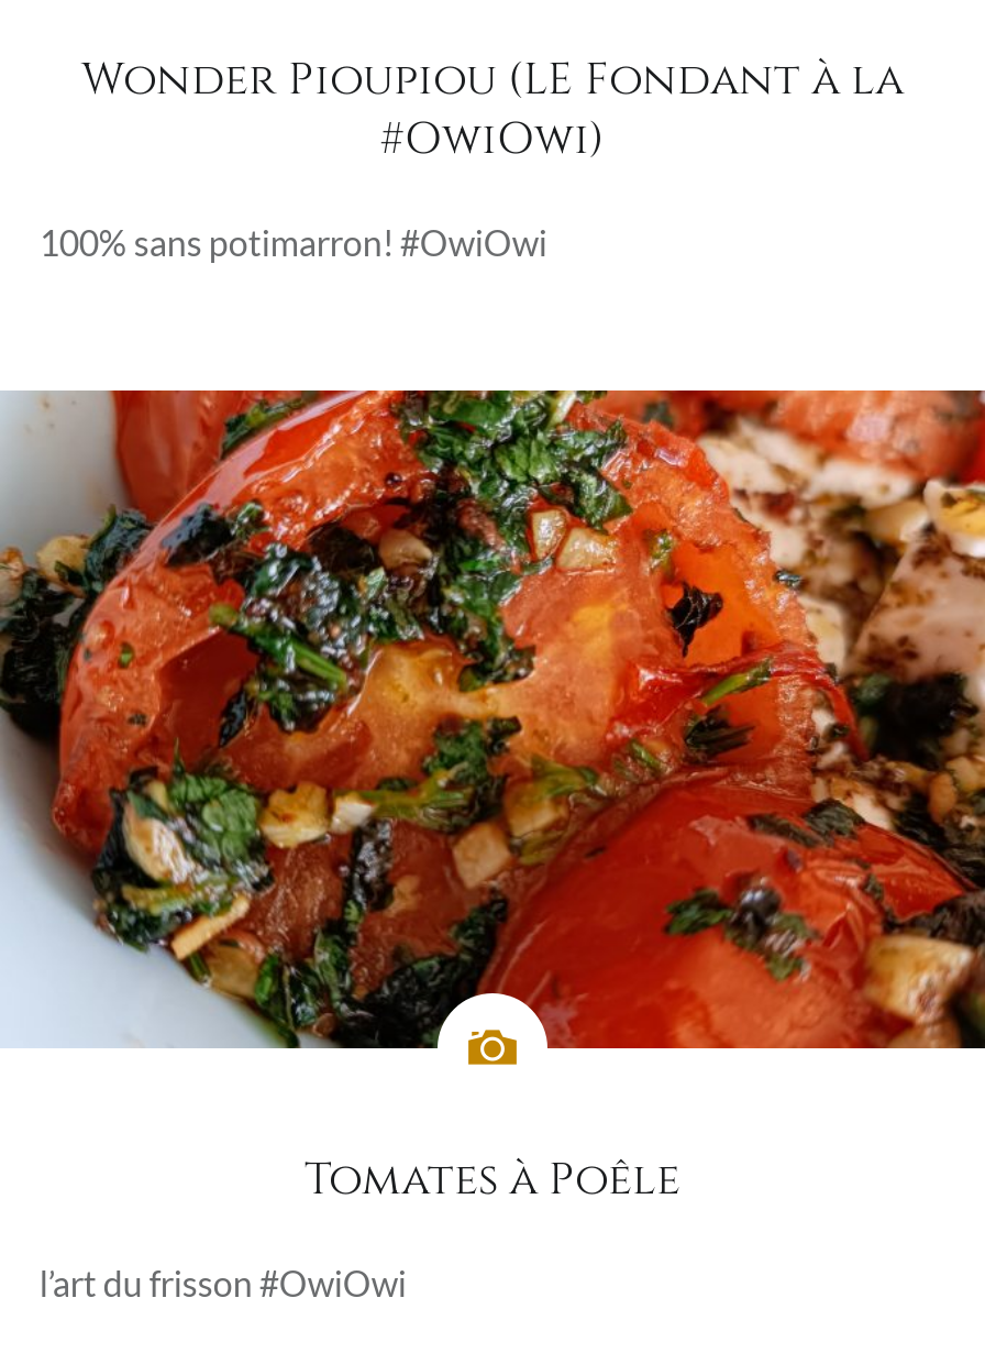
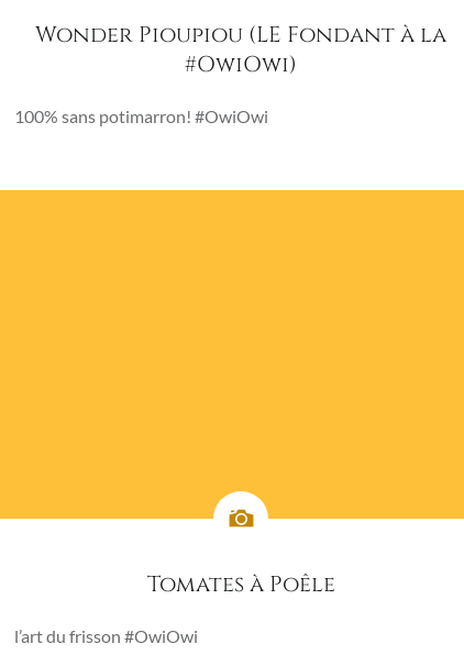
- [image]
